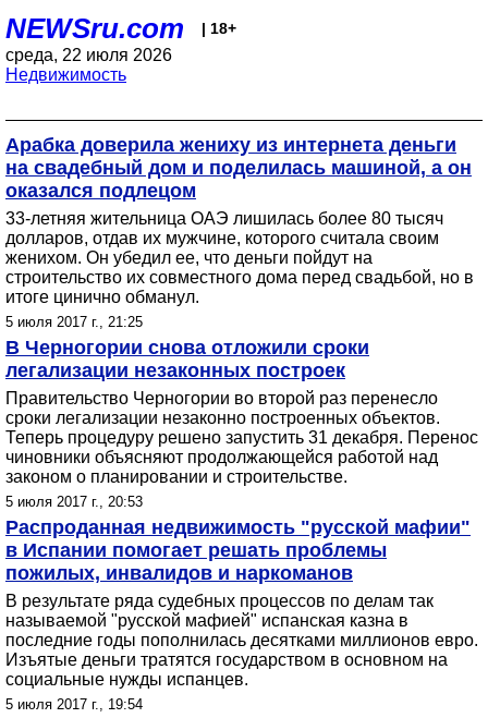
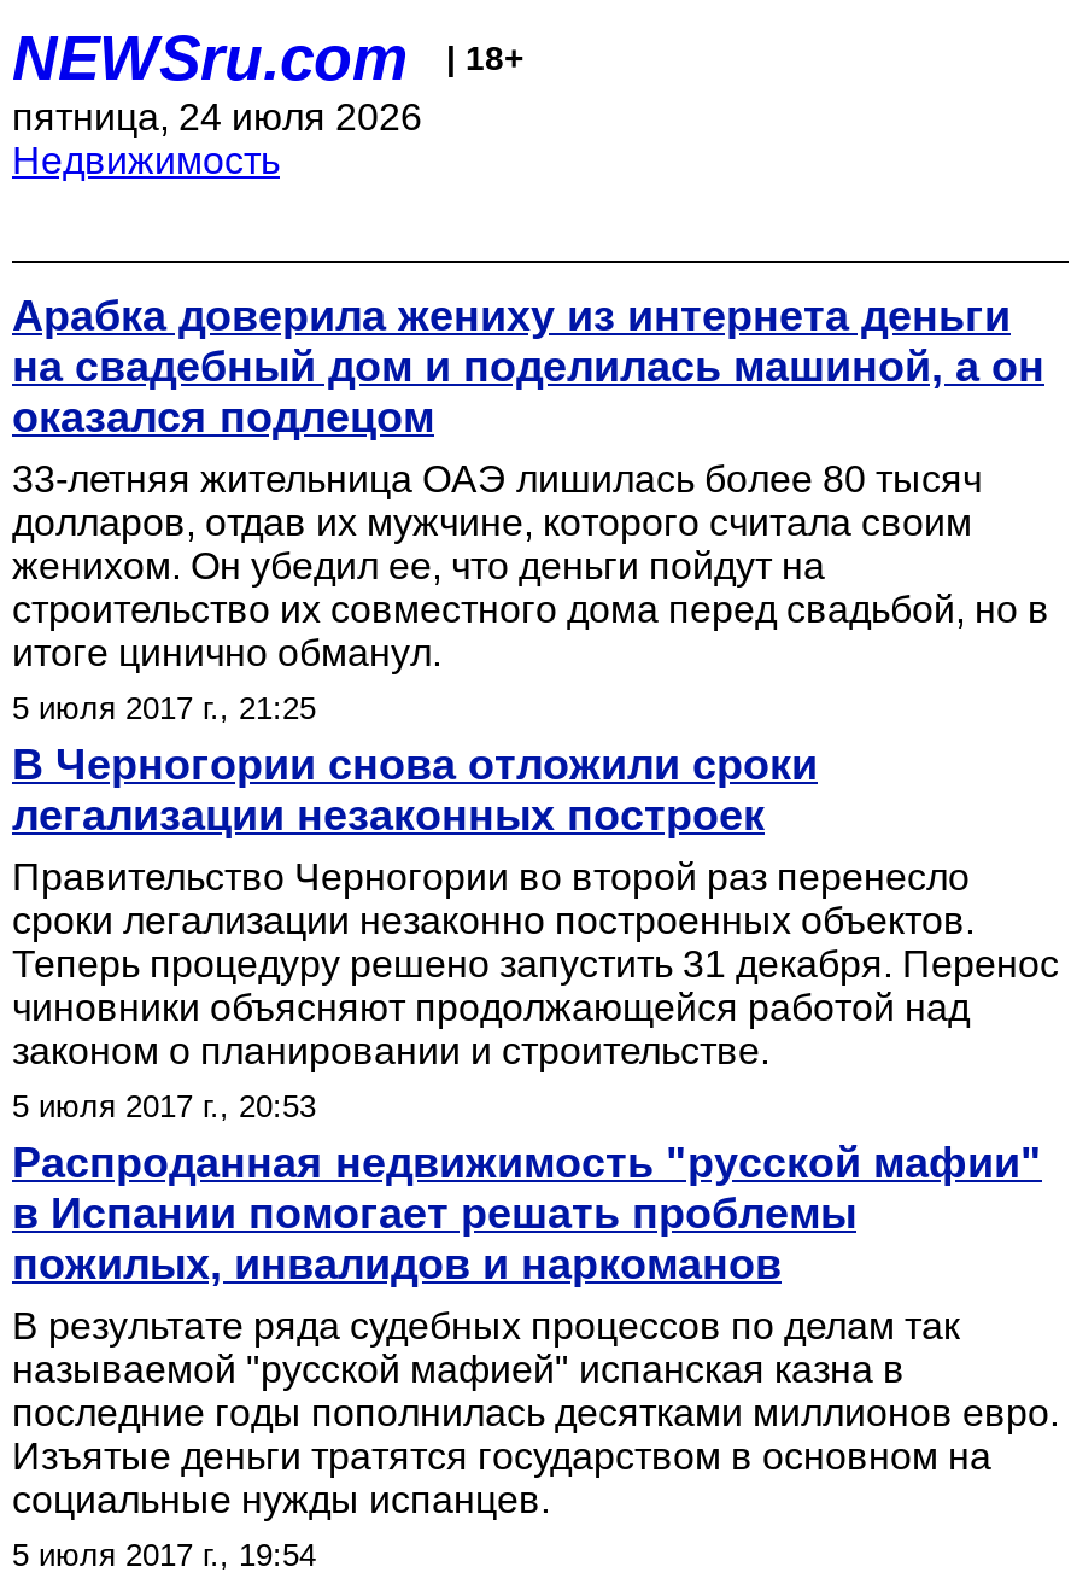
- среда, 22 июля 2026
+ пятница, 24 июля 2026
